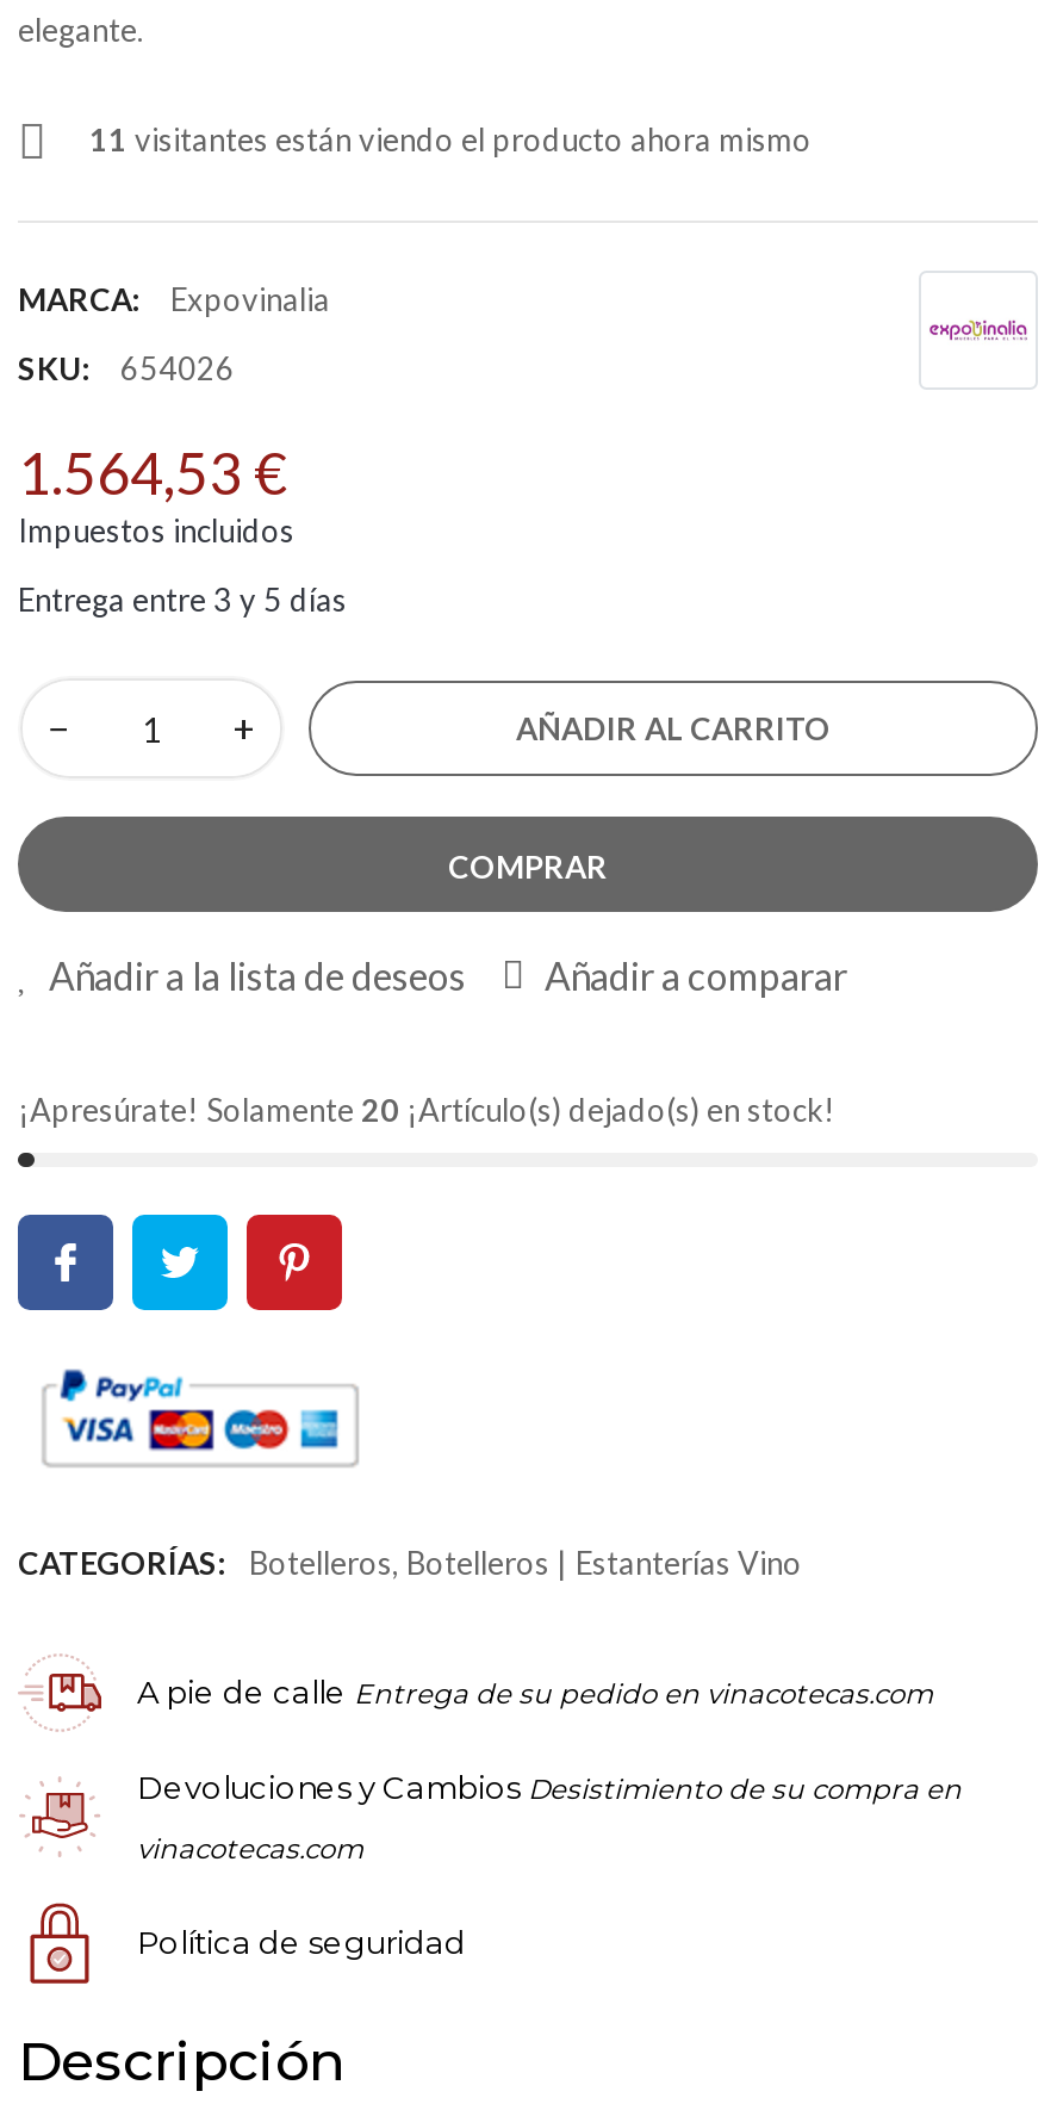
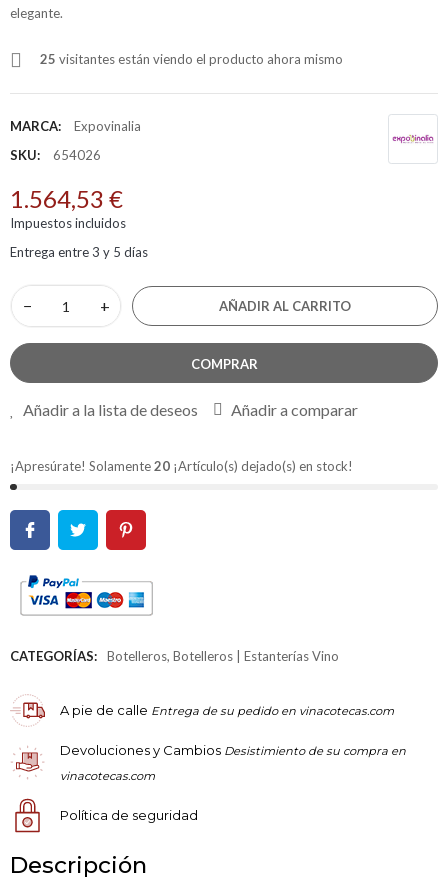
- 11 visitantes están viendo el producto ahora mismo
+ 25 visitantes están viendo el producto ahora mismo
